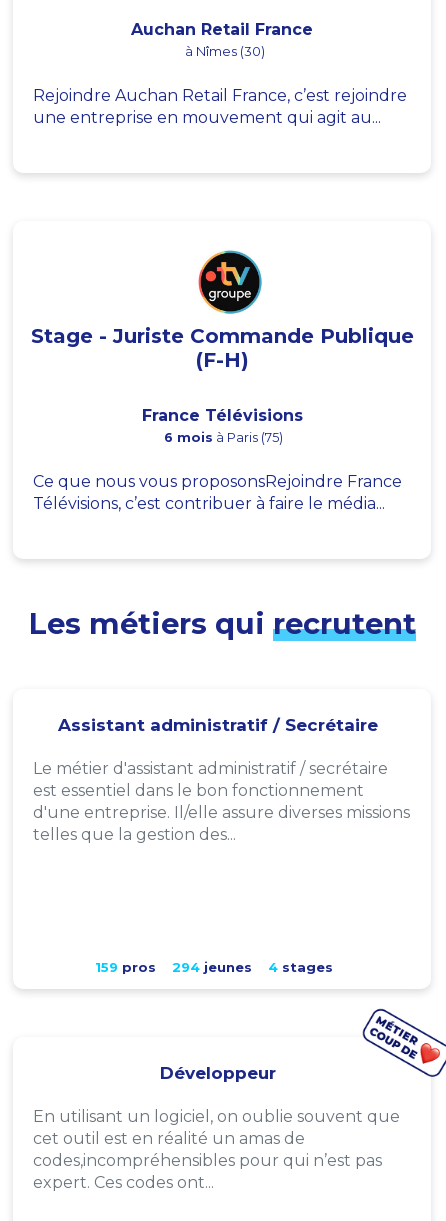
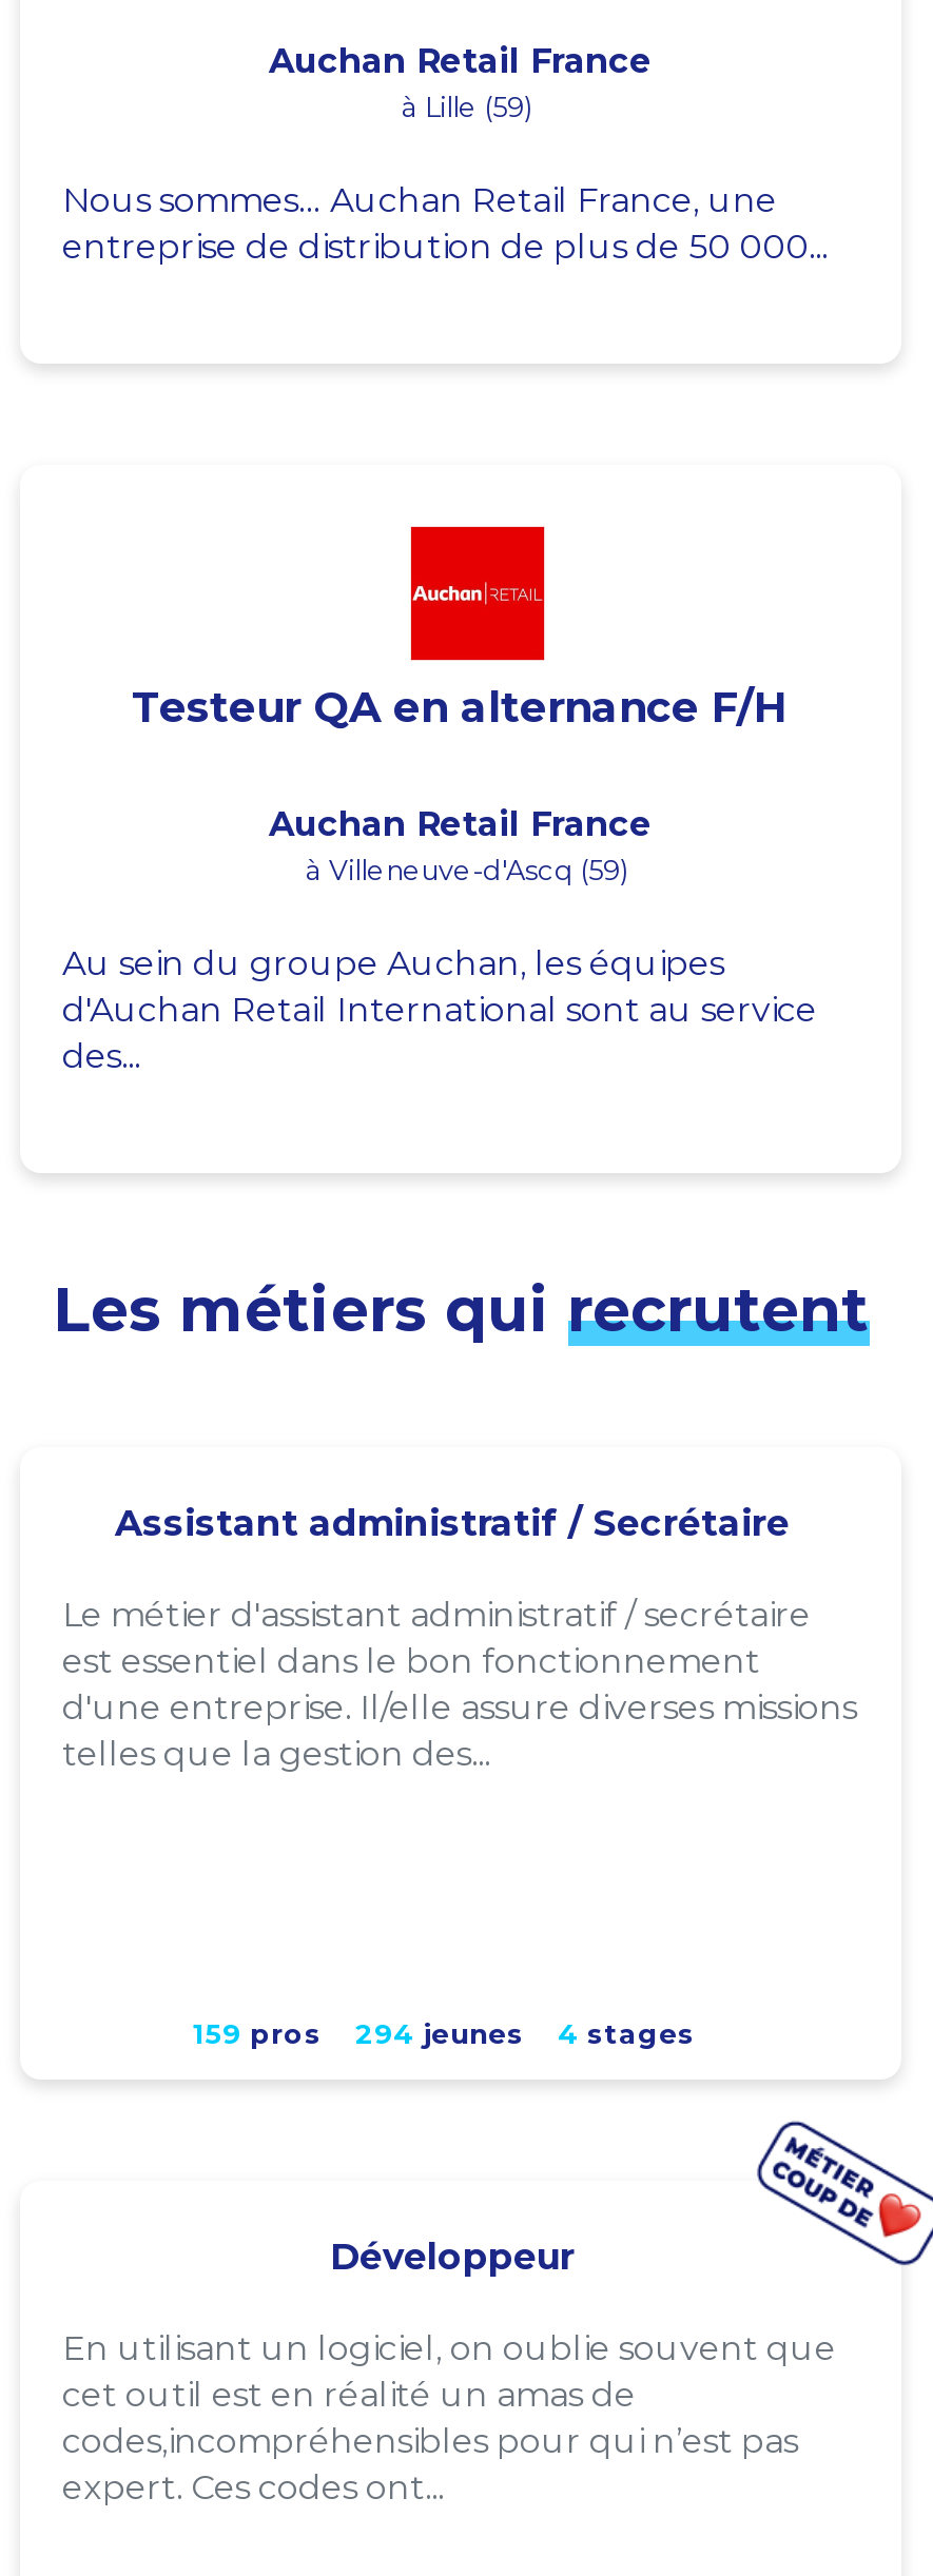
- à Nîmes (30)
+ à Lille (59)

- Rejoindre Auchan Retail France, c’est rejoindre
- une entreprise en mouvement qui agit au...
+ Nous sommes… Auchan Retail France, une
+ entreprise de distribution de plus de 50 000...

- [image]
- Stage - Juriste Commande Publique
- (F-H)
+ [image]
+ Testeur QA en alternance F/H

- France Télévisions
- 6 mois à Paris (75)
+ Auchan Retail France
+ à Villeneuve-d'Ascq (59)

- Ce que nous vous proposonsRejoindre France
- Télévisions, c’est contribuer à faire le média...
+ Au sein du groupe Auchan, les équipes
+ d'Auchan Retail International sont au service
+ des...
